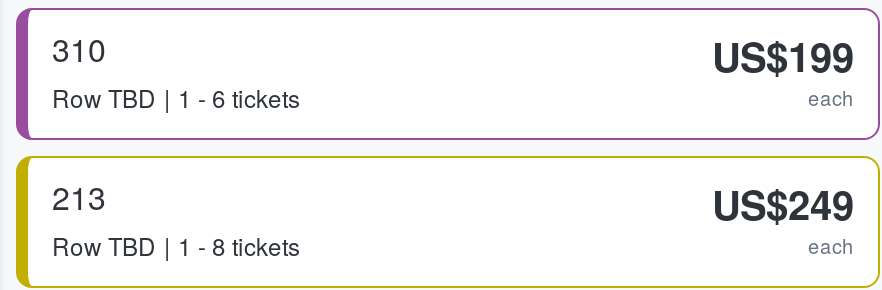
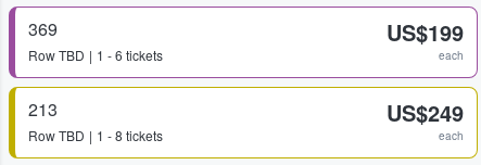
- 310
+ 369
